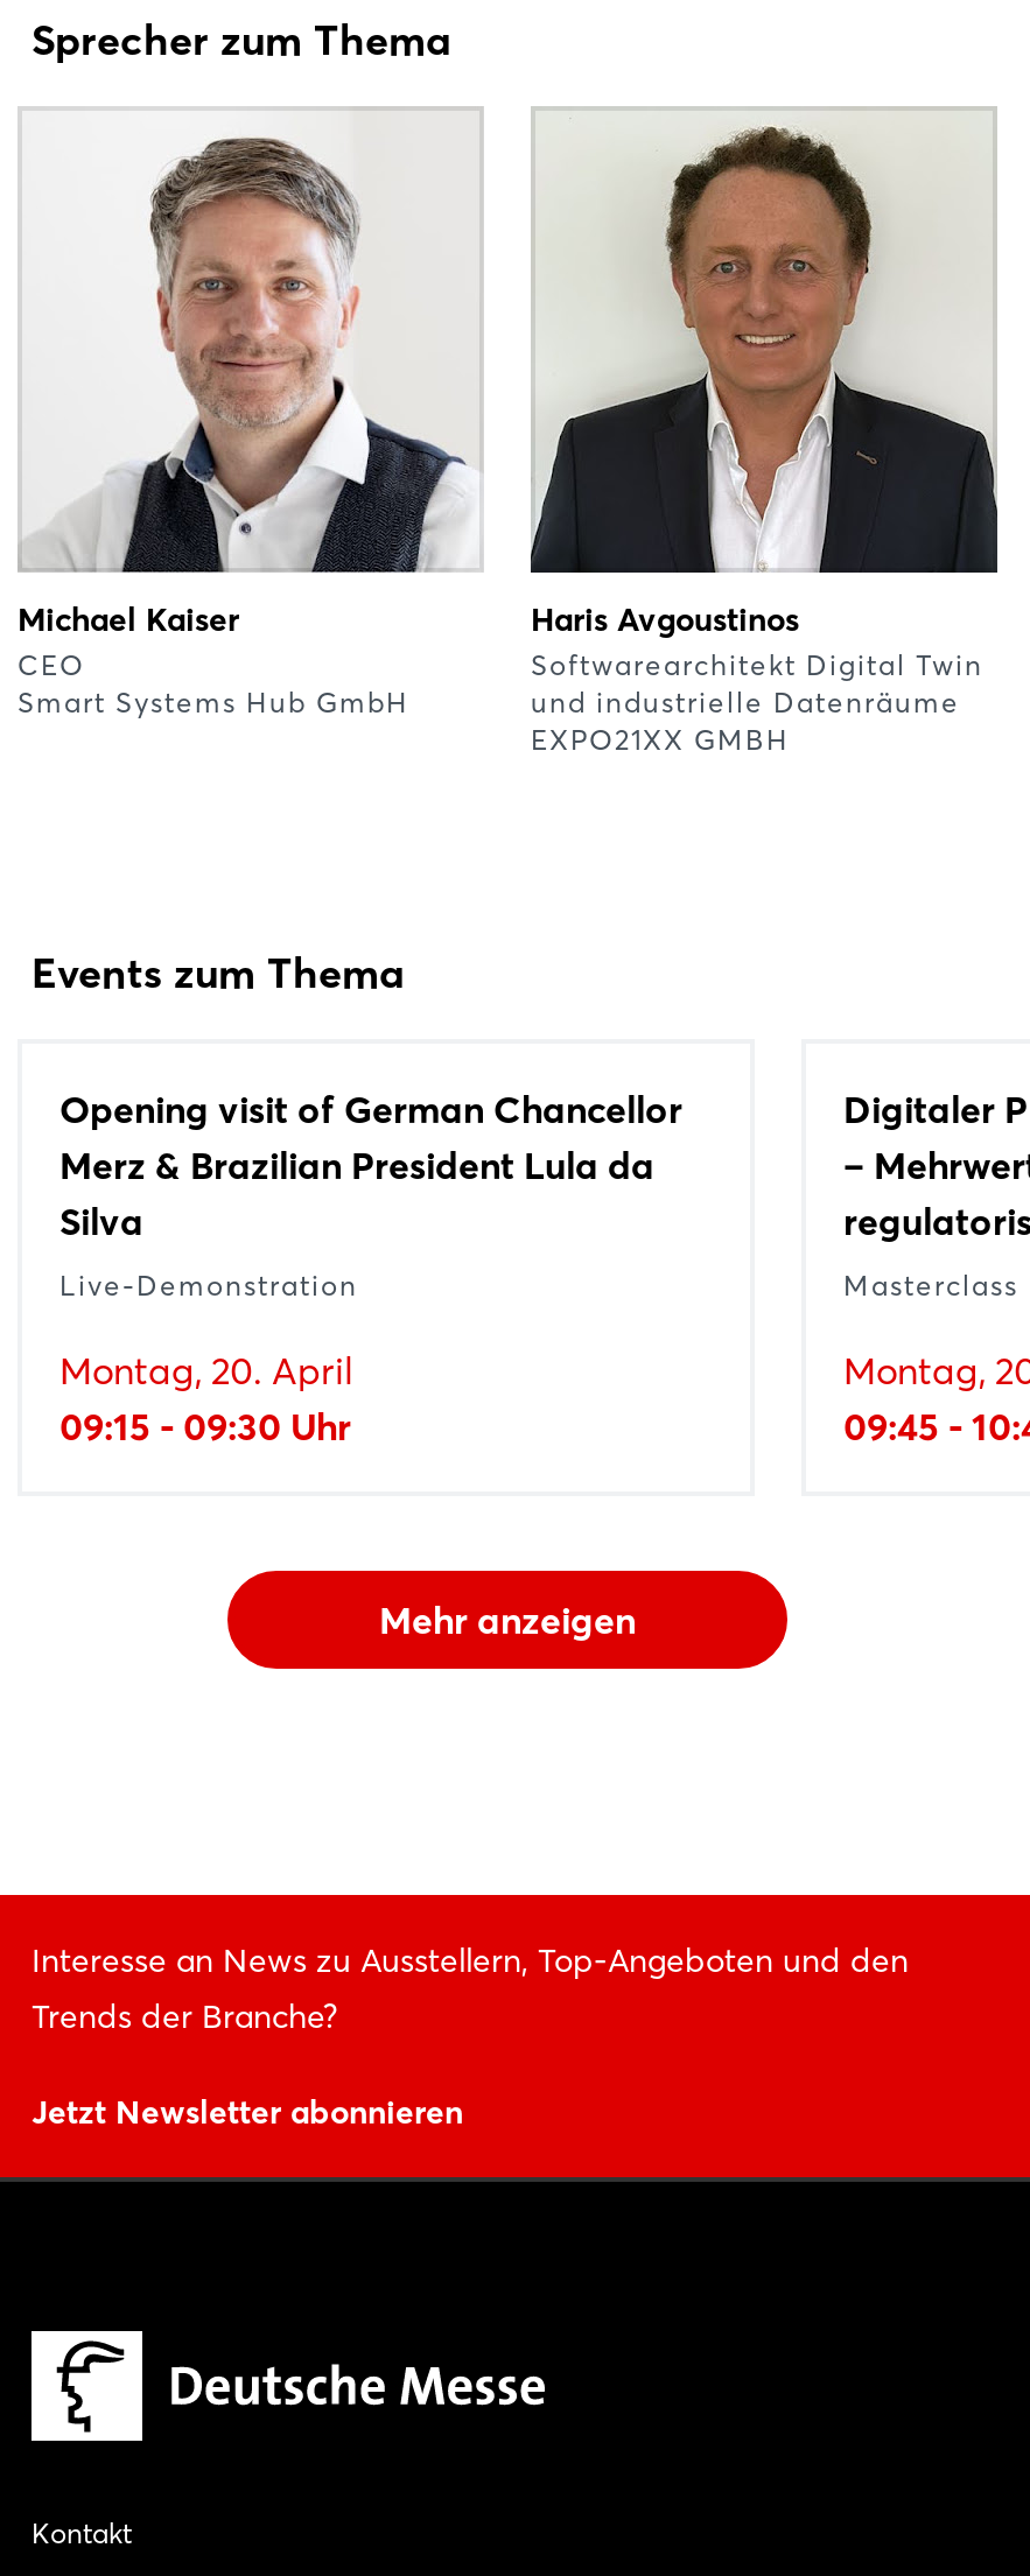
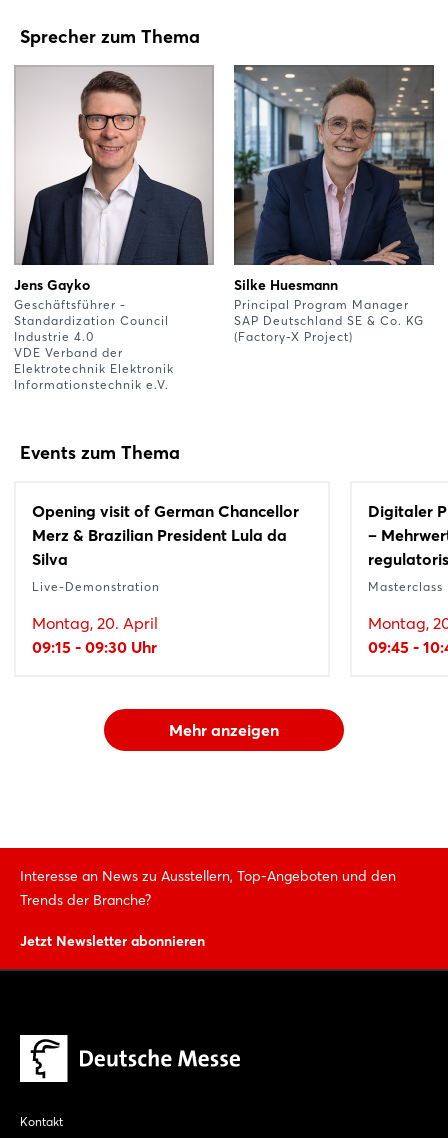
- [image]
- Michael Kaiser
- CEO
- Smart Systems Hub GmbH
+ [image]
+ Jens Gayko
+ Geschäftsführer -
+ Standardization Council
+ Industrie 4.0
+ VDE Verband der
+ Elektrotechnik Elektronik
+ Informationstechnik e.V.

- [image]
- Haris Avgoustinos
- Softwarearchitekt Digital Twin
- und industrielle Datenräume
- EXPO21XX GMBH
+ [image]
+ Silke Huesmann
+ Principal Program Manager
+ SAP Deutschland SE & Co. KG
+ (Factory-X Project)
